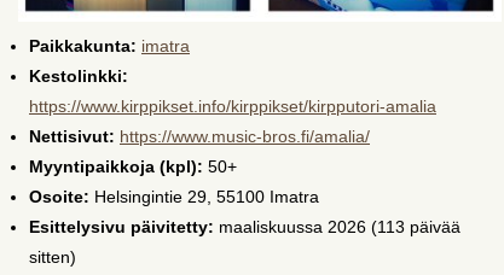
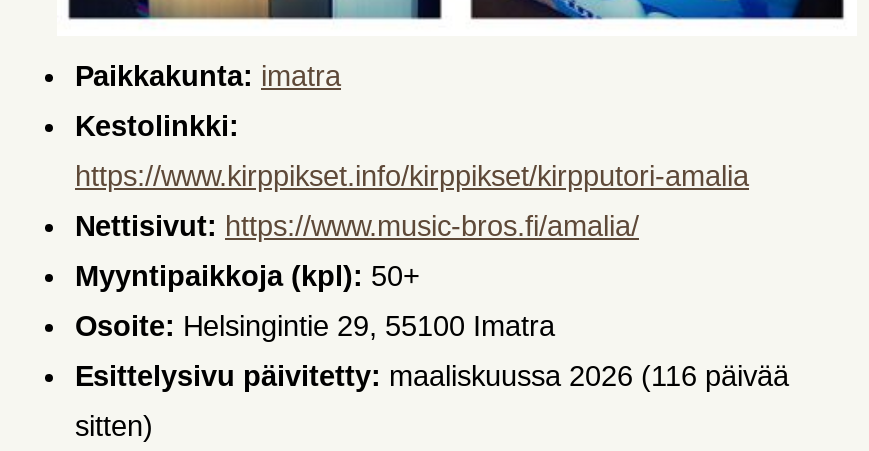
- Esittelysivu päivitetty: maaliskuussa 2026 (113 päivää
+ Esittelysivu päivitetty: maaliskuussa 2026 (116 päivää
